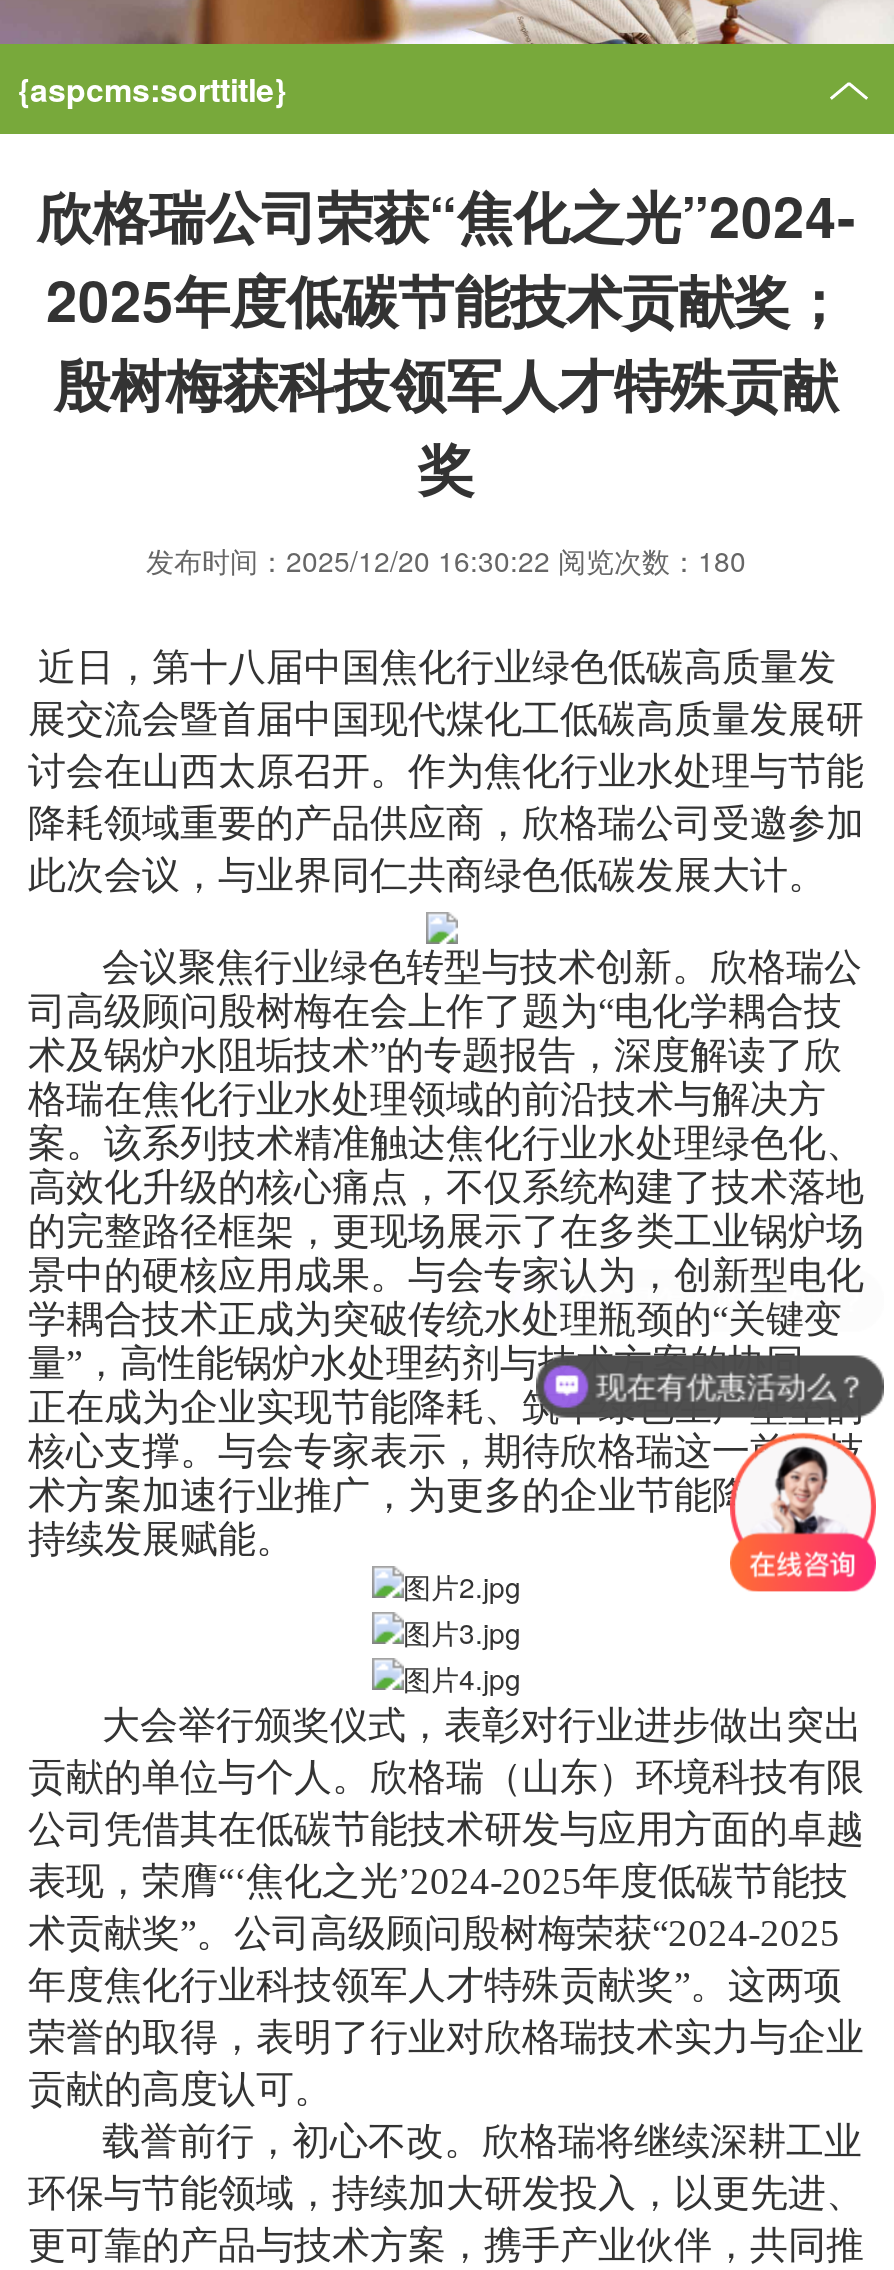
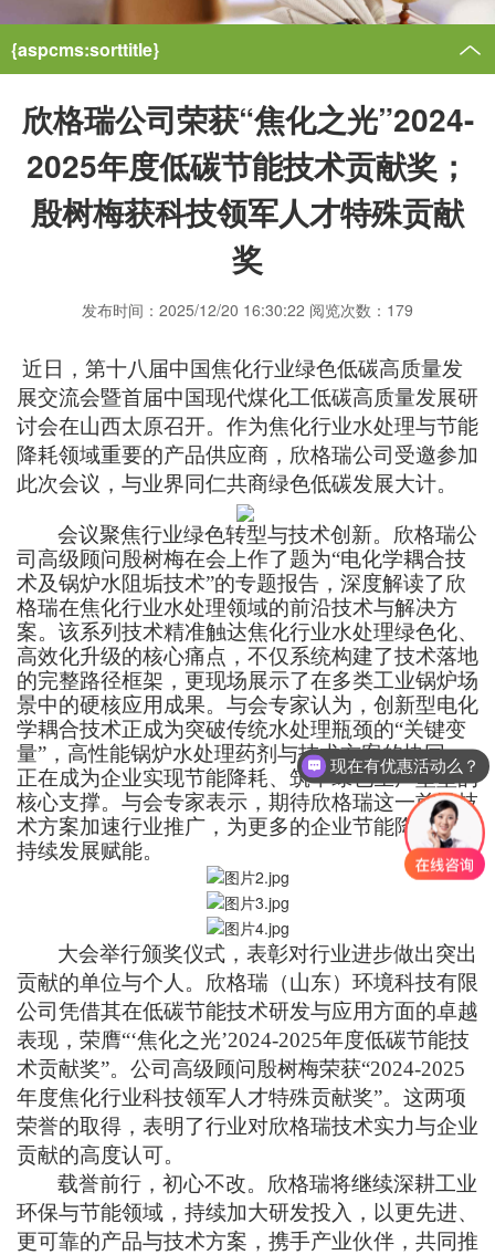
- 发布时间：2025/12/20 16:30:22 阅览次数：180
+ 发布时间：2025/12/20 16:30:22 阅览次数：179
